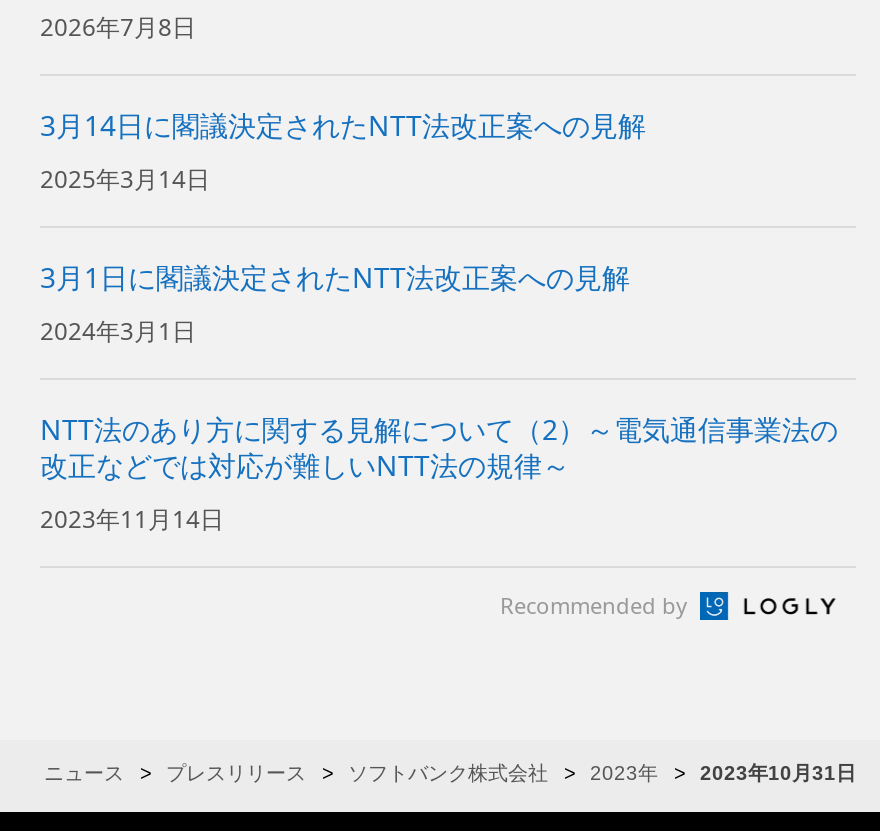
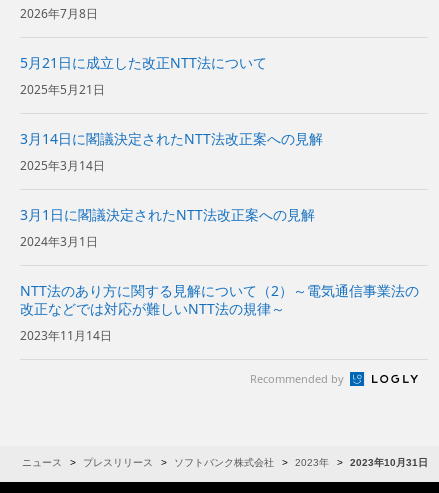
+ 5月21日に成立した改正NTT法について
+ 2025年5月21日
